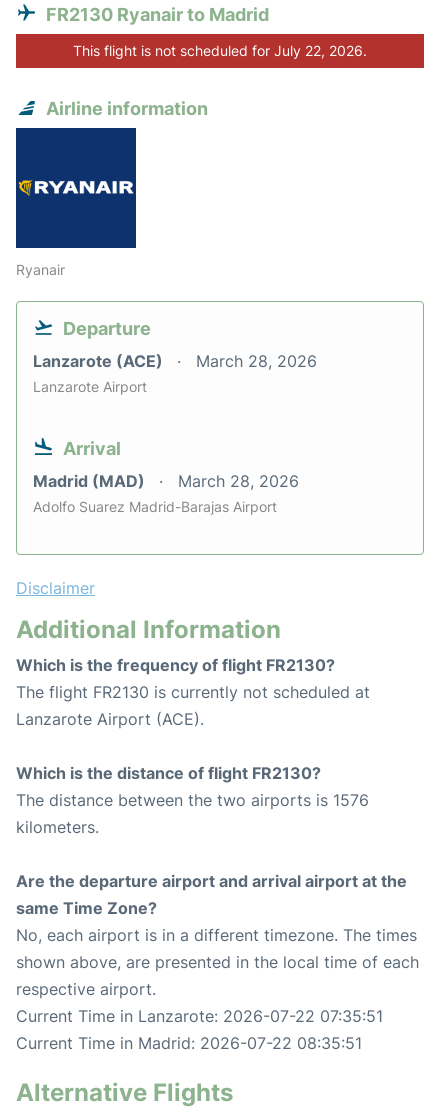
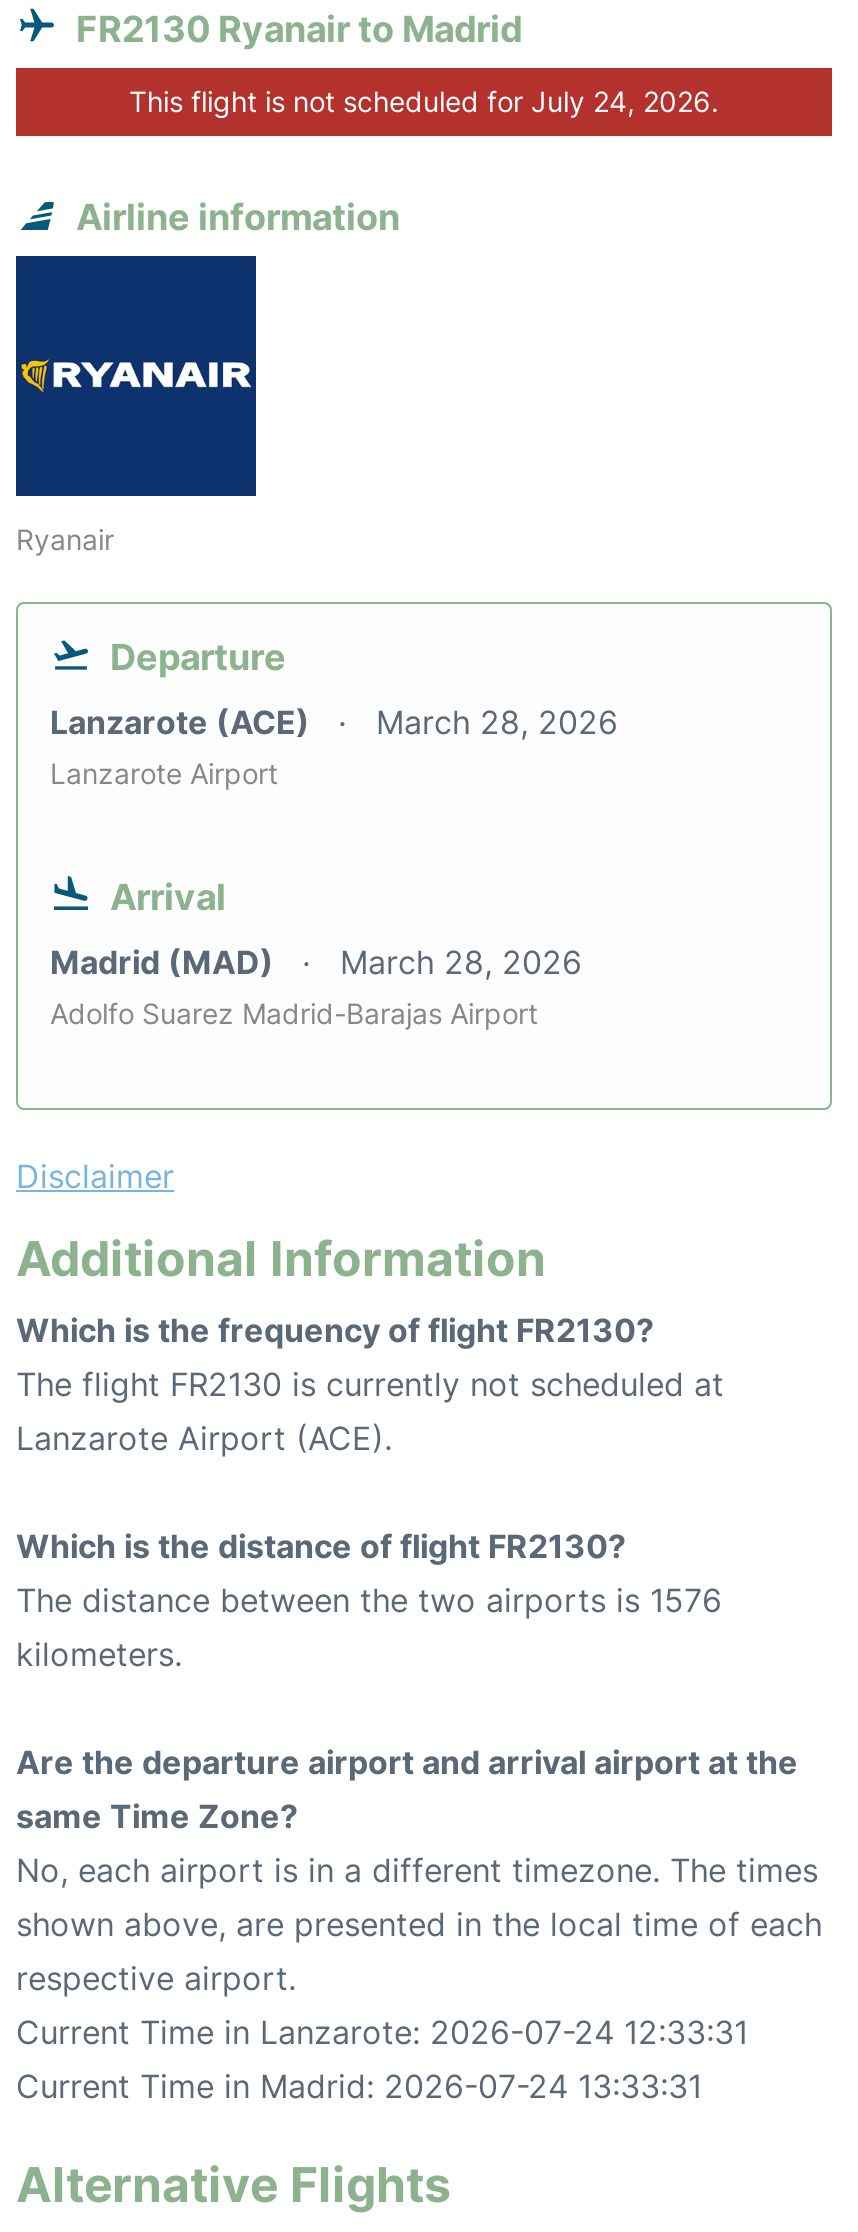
- This flight is not scheduled for July 22, 2026.
+ This flight is not scheduled for July 24, 2026.

- Current Time in Lanzarote: 2026-07-22 07:35:51
+ Current Time in Lanzarote: 2026-07-24 12:33:31

- Current Time in Madrid: 2026-07-22 08:35:51
+ Current Time in Madrid: 2026-07-24 13:33:31
